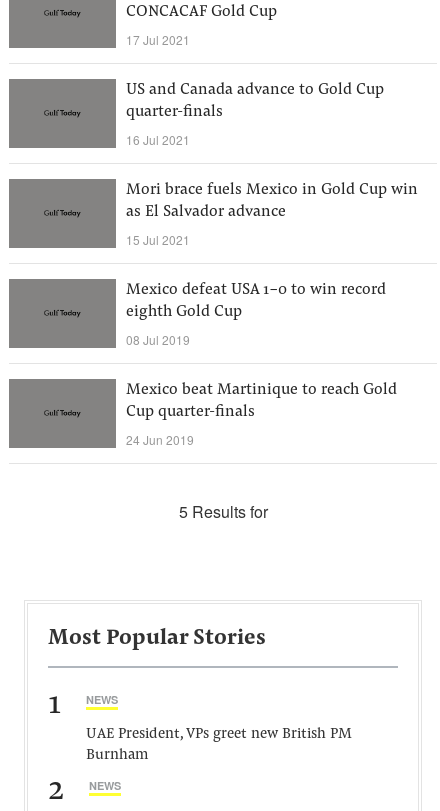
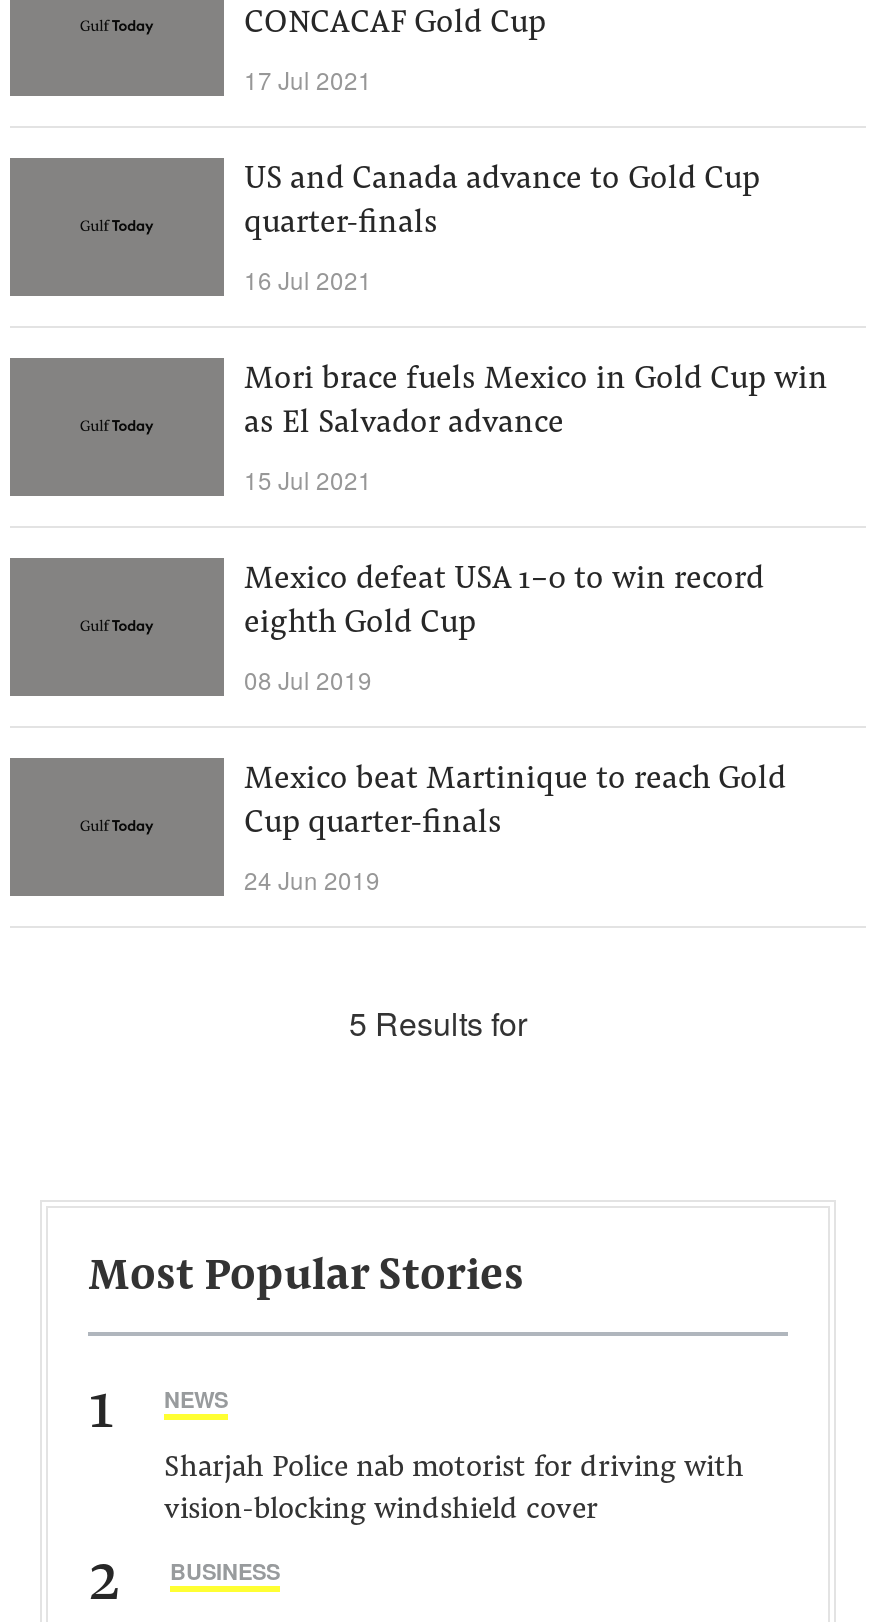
- UAE President, VPs greet new British PM
- Burnham
+ Sharjah Police nab motorist for driving with
+ vision-blocking windshield cover

- NEWS
+ BUSINESS
